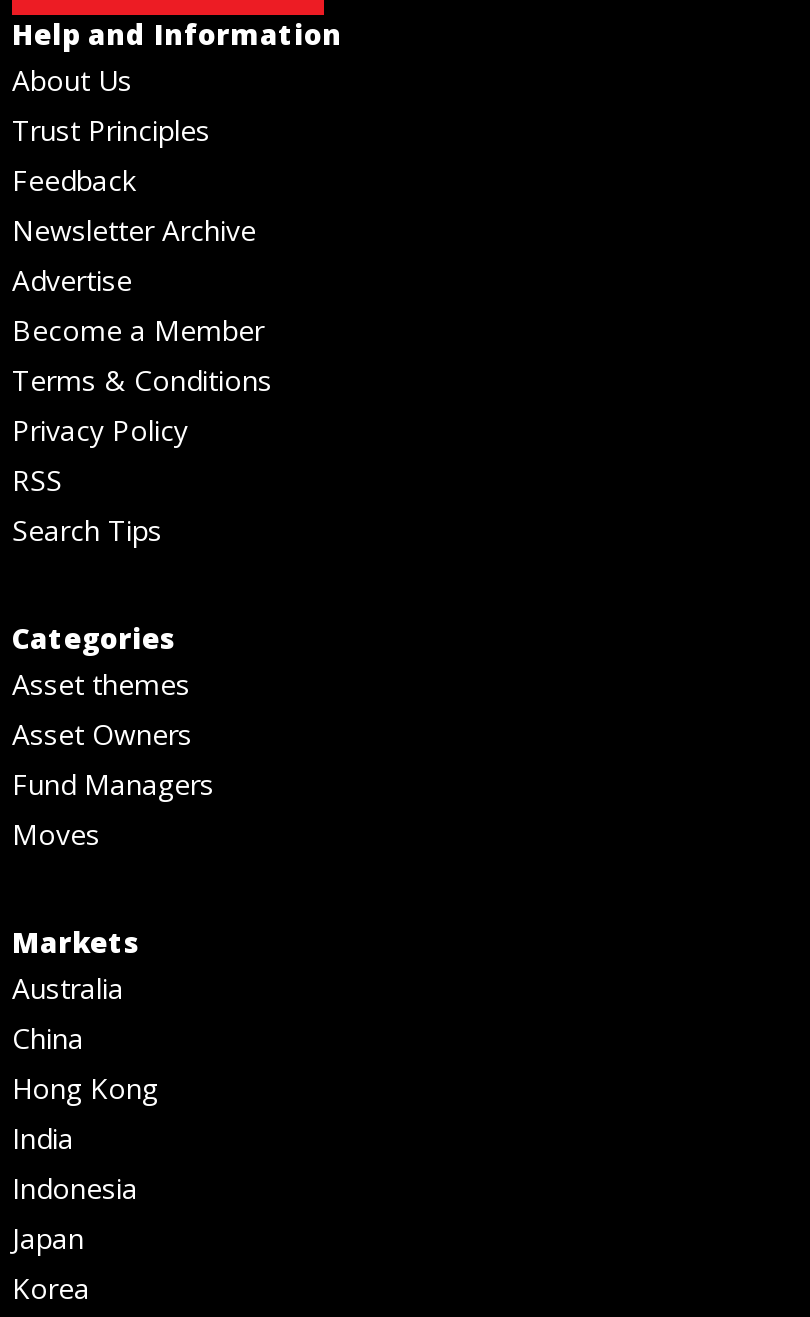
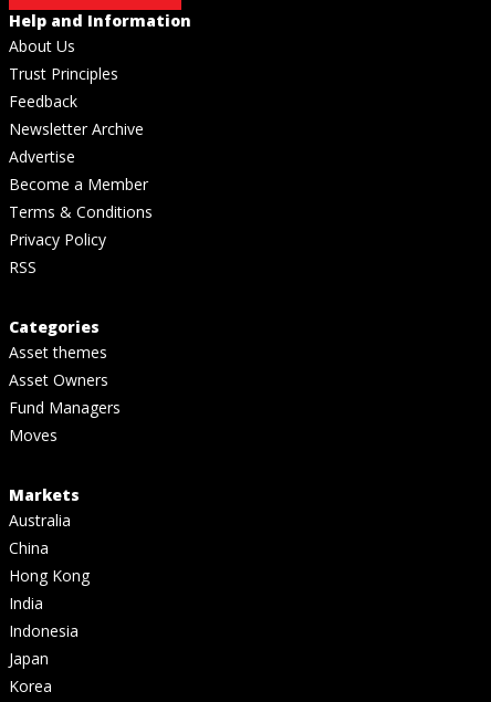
- Search Tips
